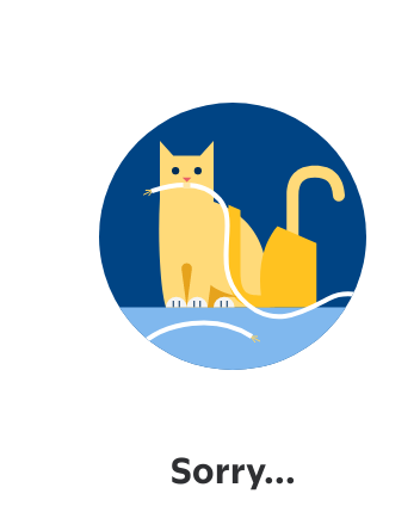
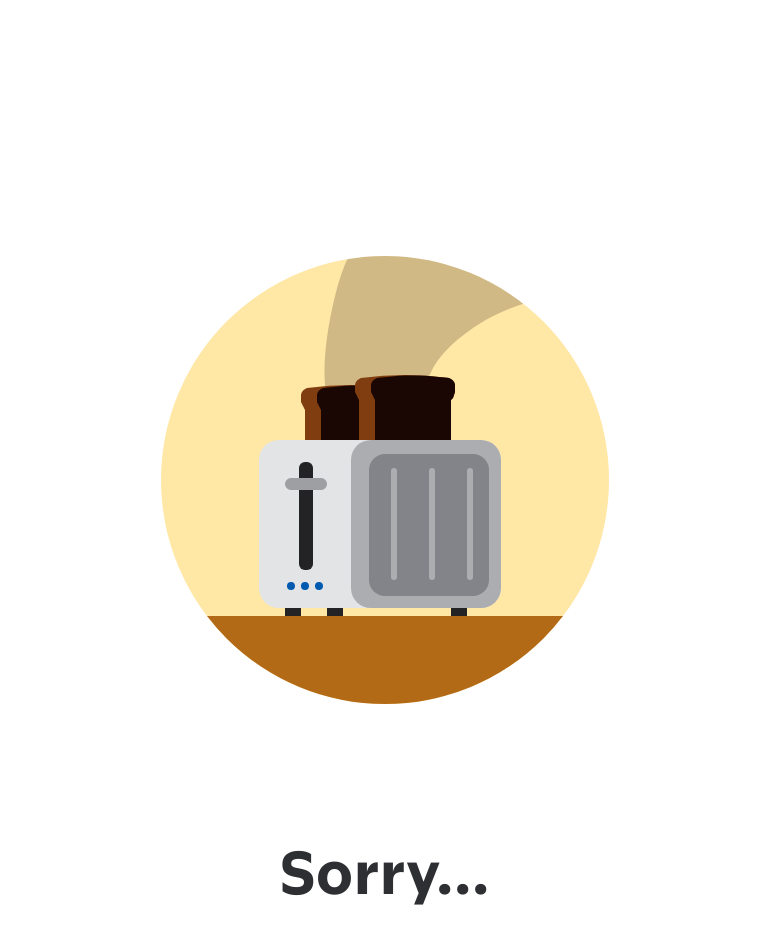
- [image]
+ [image]
